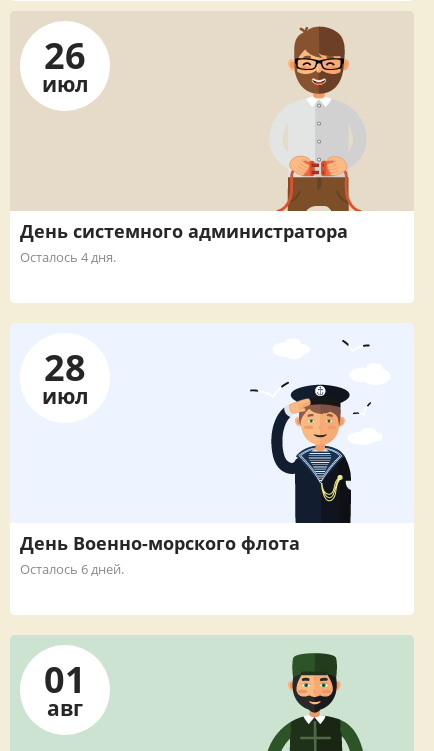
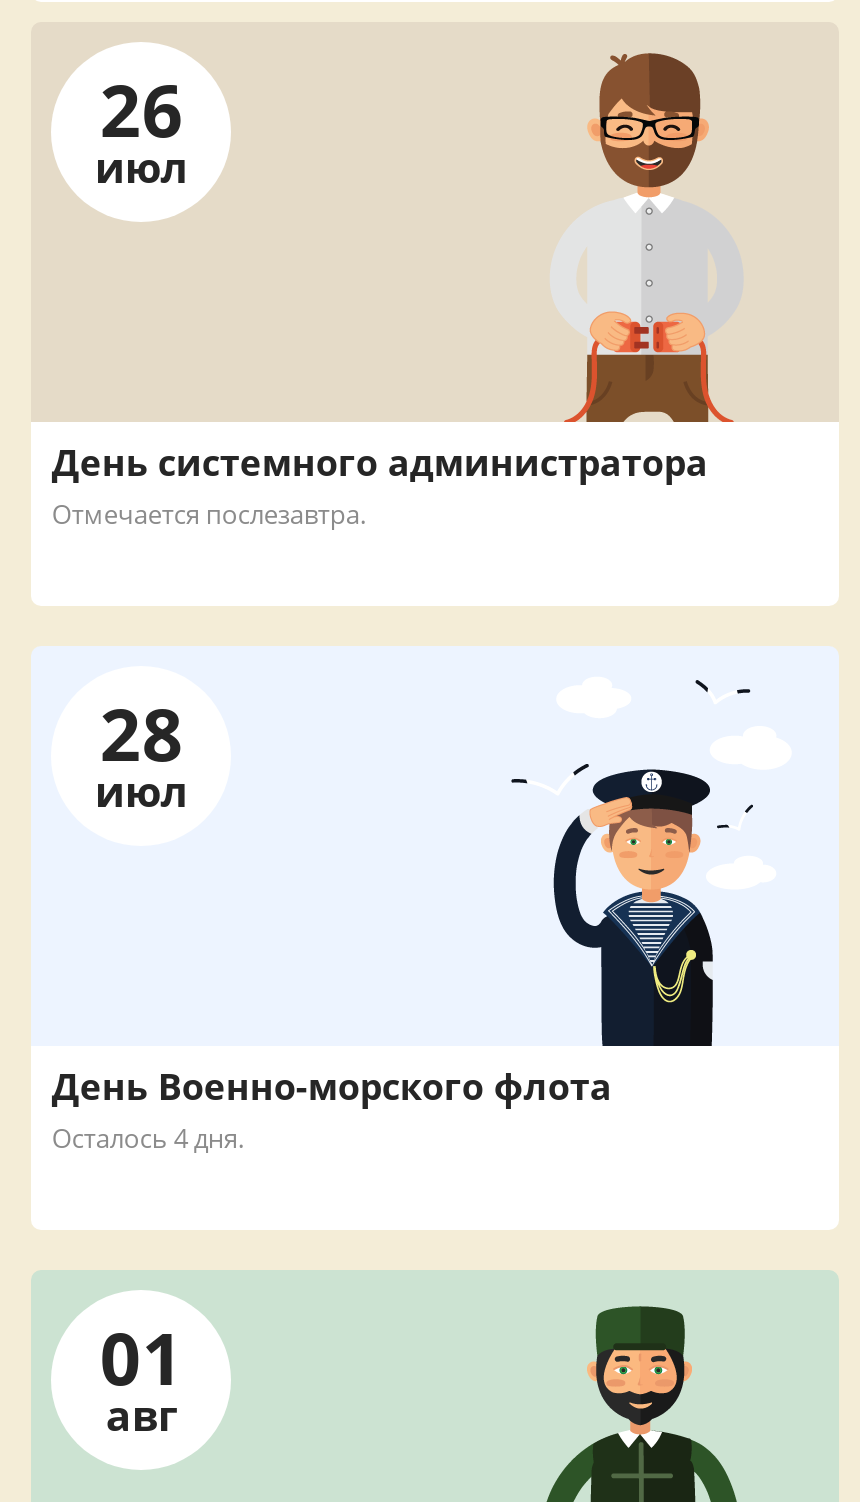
- Осталось 4 дня.
+ Отмечается послезавтра.

- Осталось 6 дней.
+ Осталось 4 дня.
